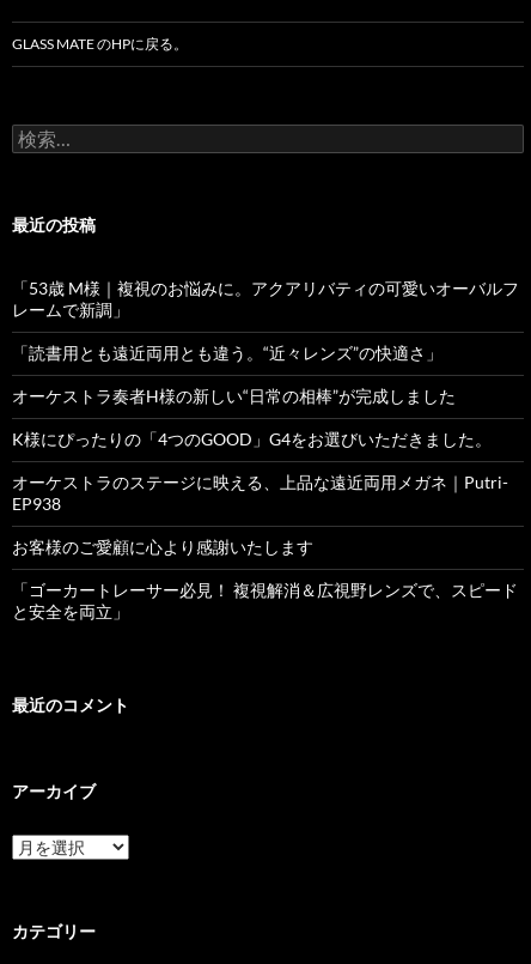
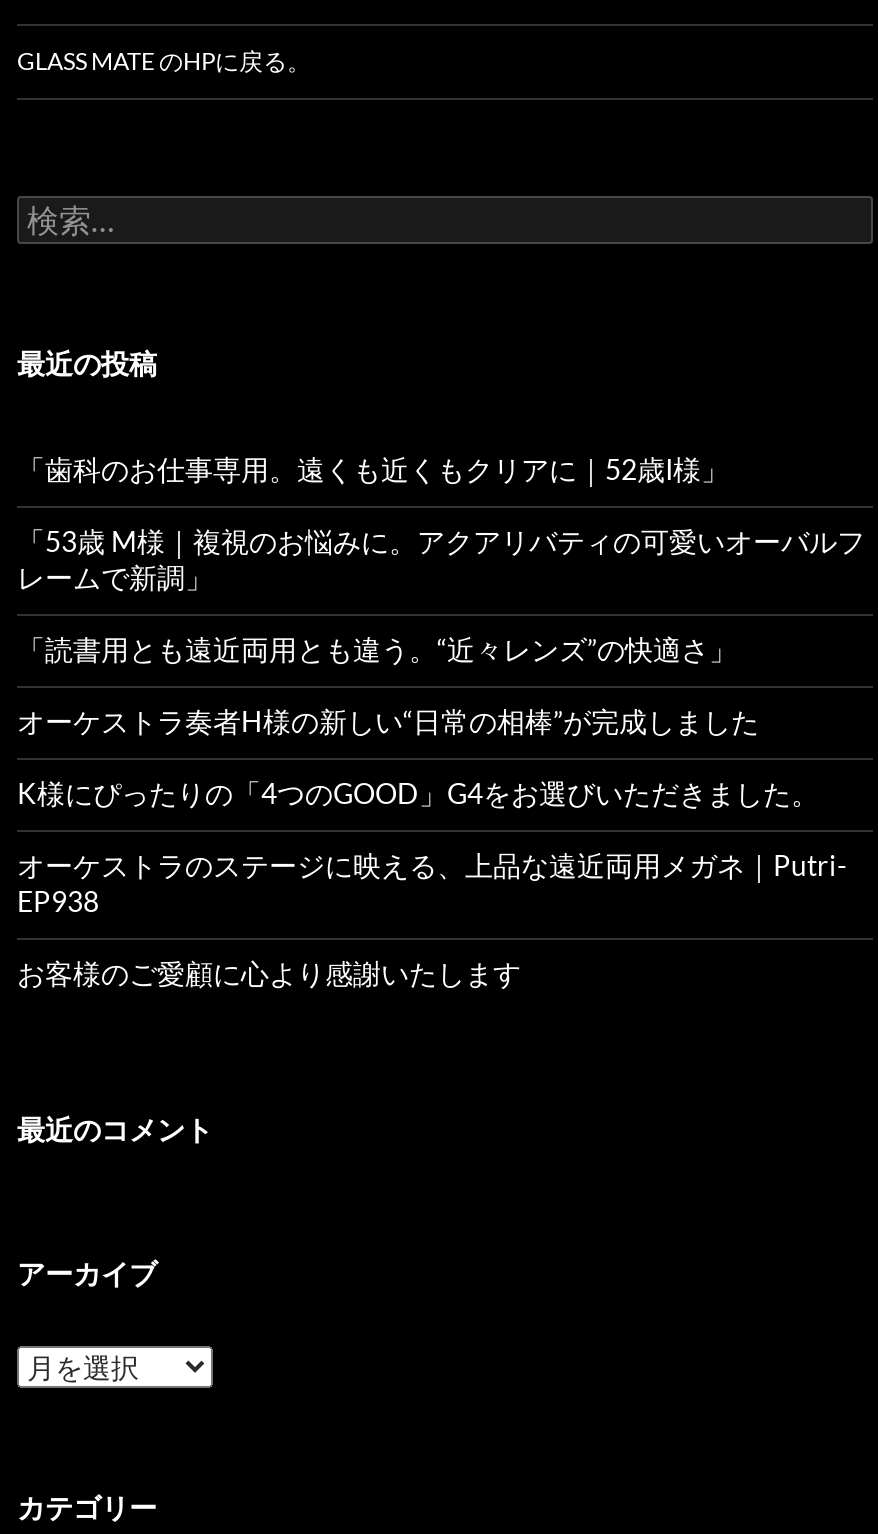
+ 「歯科のお仕事専用。遠くも近くもクリアに｜52歳I様」

moved down: 「53歳 M様｜複視のお悩みに。アクアリバティの可愛いオーバルフ | レームで新調」 | 「読書用とも遠近両用とも違う。“近々レンズ”の快適さ」 | オーケストラ奏者H様の新しい“日常の相棒”が完成しました | K様にぴったりの「4つのGOOD」G4をお選びいただきました。 | オーケストラのステージに映える、上品な遠近両用メガネ｜Putri- | EP938 | お客様のご愛顧に心より感謝いたします

- 「ゴーカートレーサー必見！ 複視解消＆広視野レンズで、スピード
- と安全を両立」
